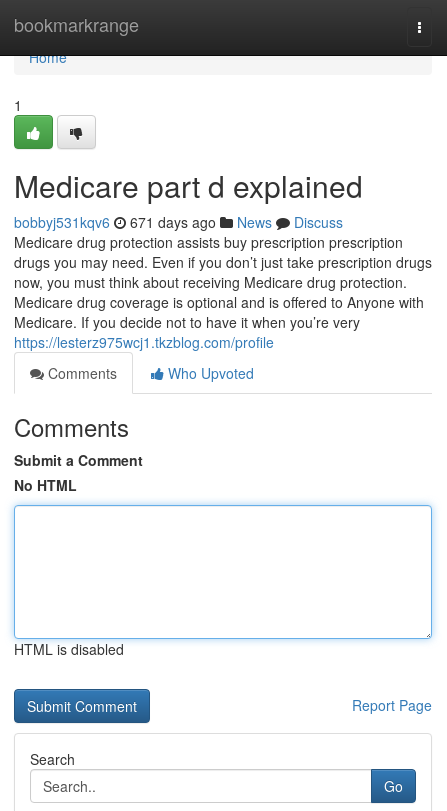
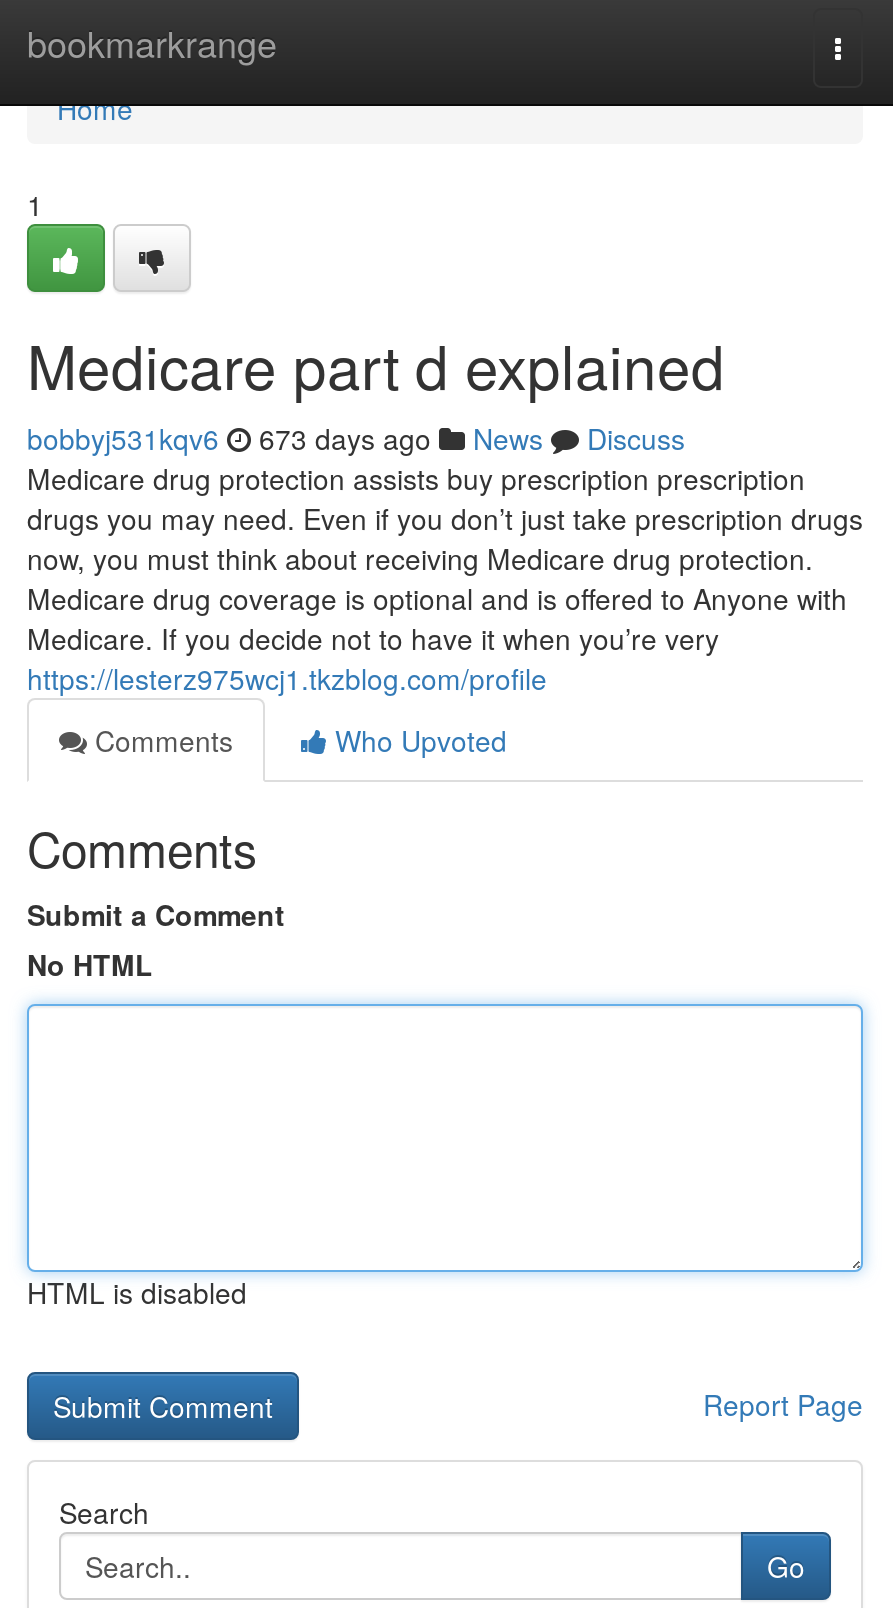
- bobbyj531kqv6 671 days ago News Discuss
+ bobbyj531kqv6 673 days ago News Discuss
